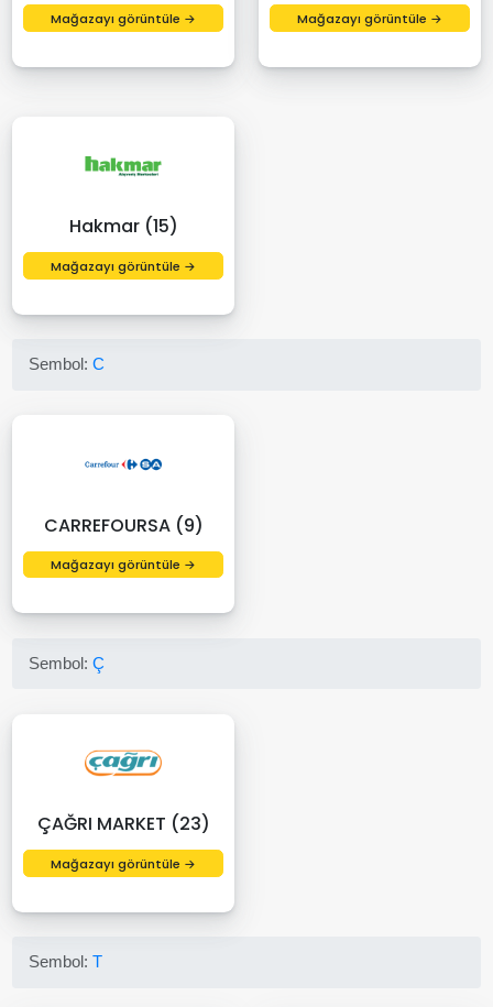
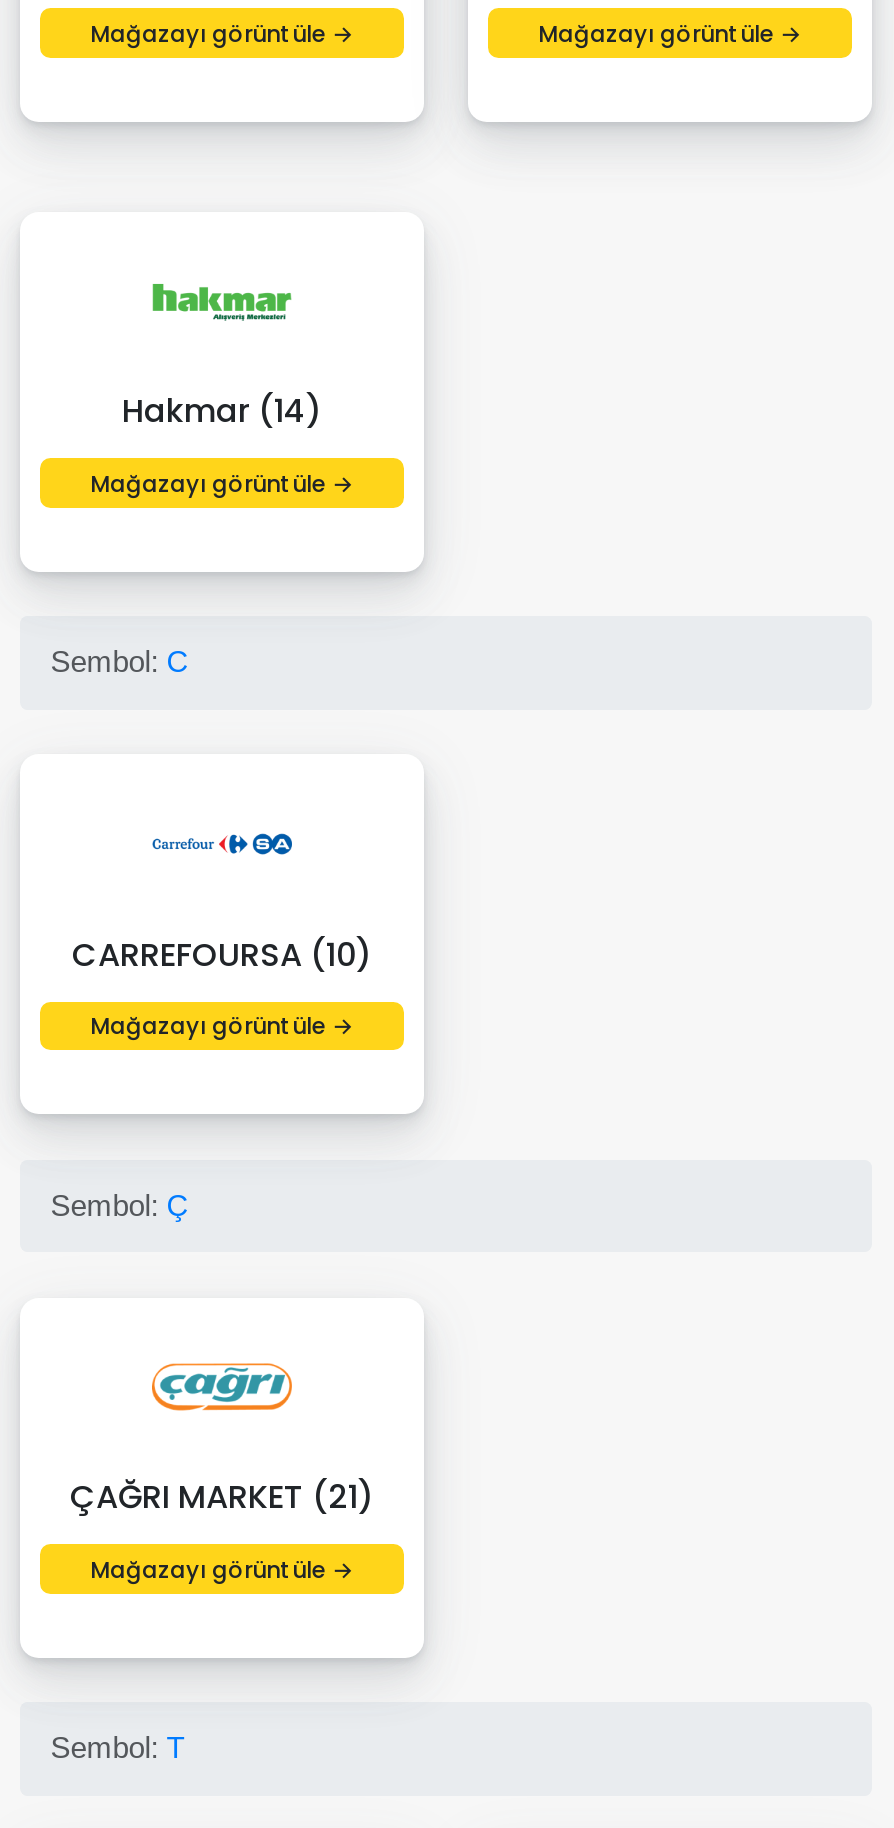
- Hakmar (15)
+ Hakmar (14)

- CARREFOURSA (9)
+ CARREFOURSA (10)

- ÇAĞRI MARKET (23)
+ ÇAĞRI MARKET (21)
